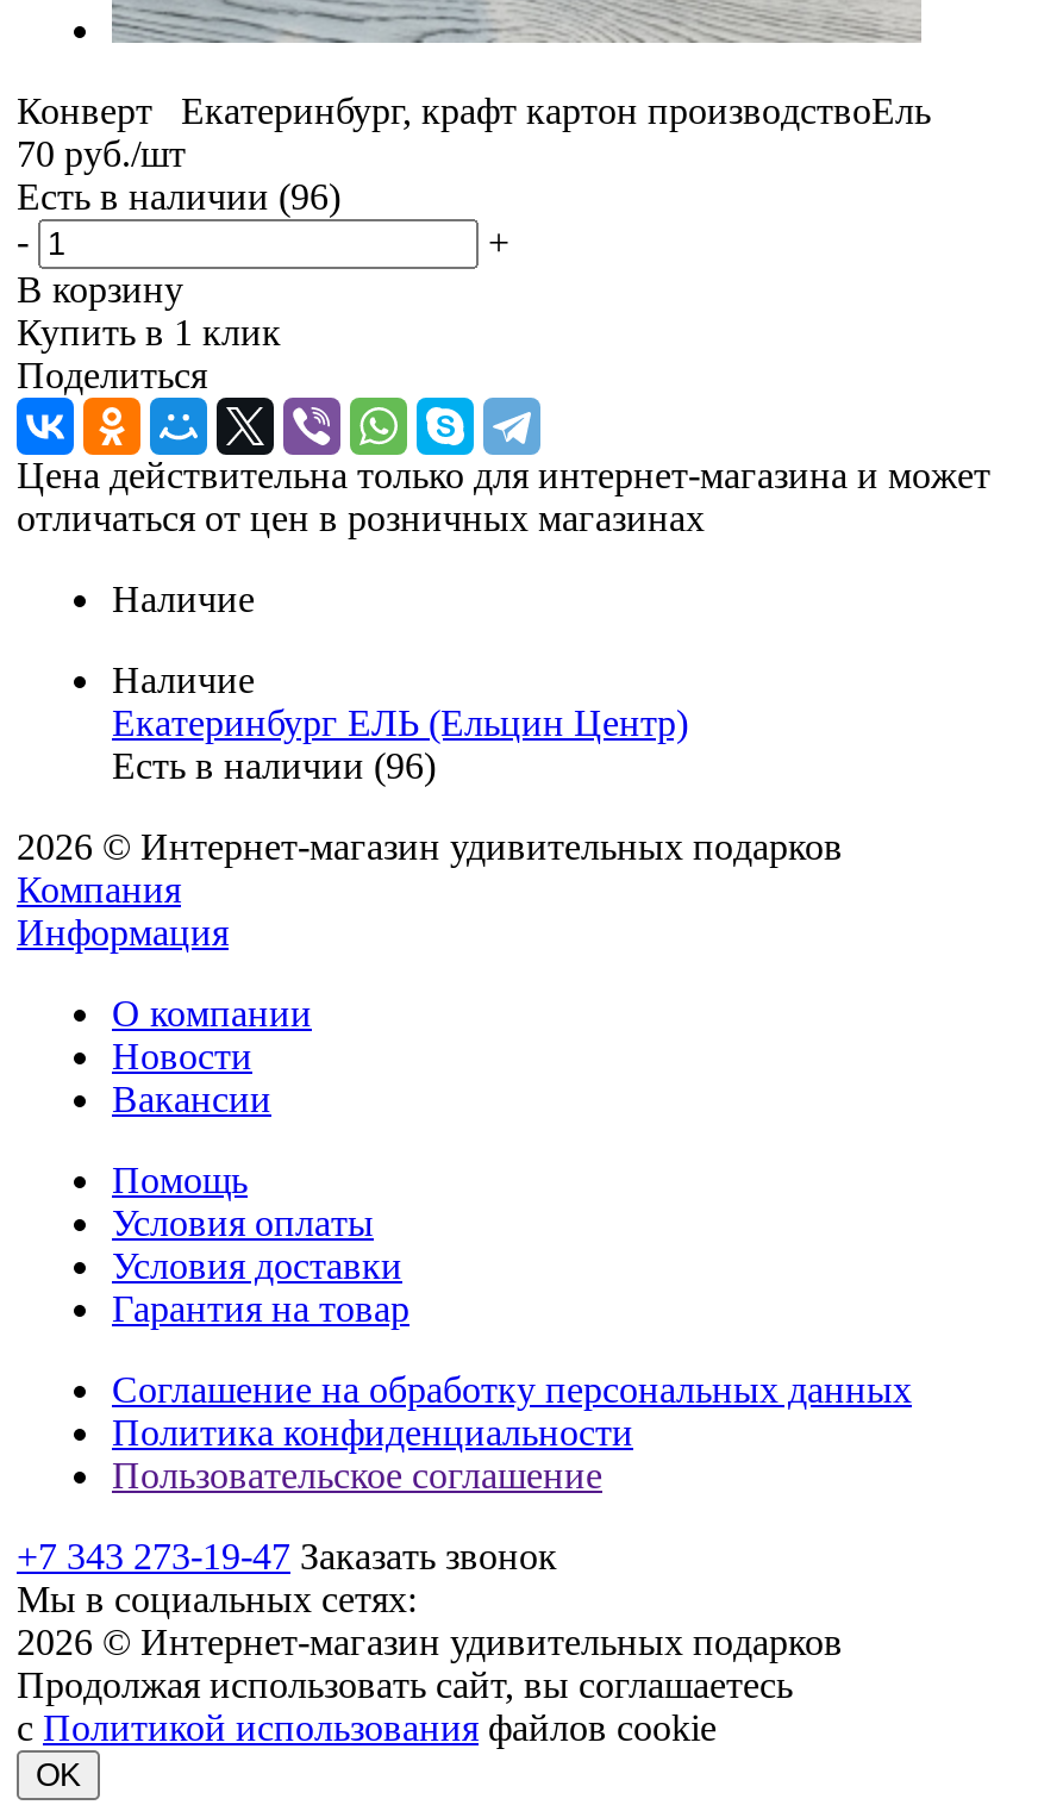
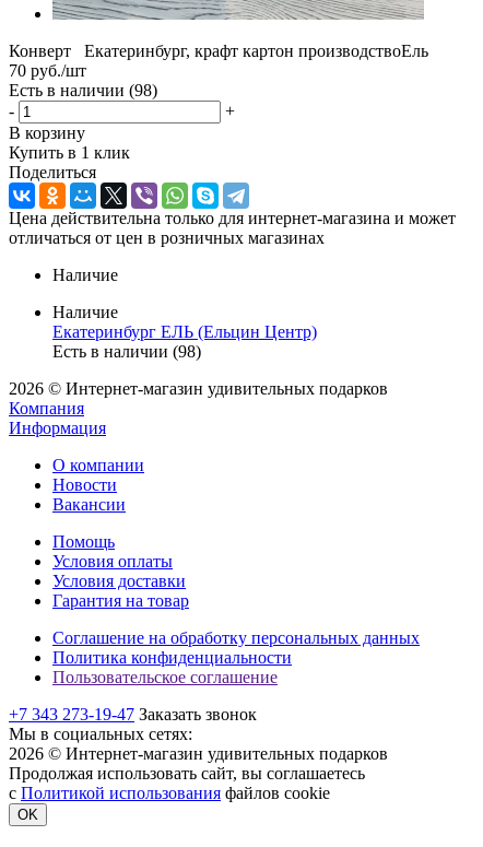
- Есть в наличии (96)
+ Есть в наличии (98)

- Есть в наличии (96)
+ Есть в наличии (98)
